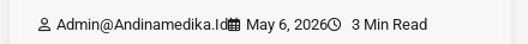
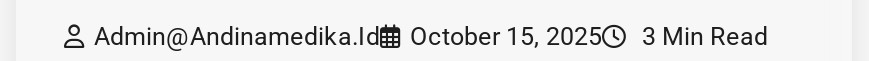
- Admin@andinamedika.id May 6, 2026 3 Min Read
+ Admin@andinamedika.id October 15, 2025 3 Min Read
